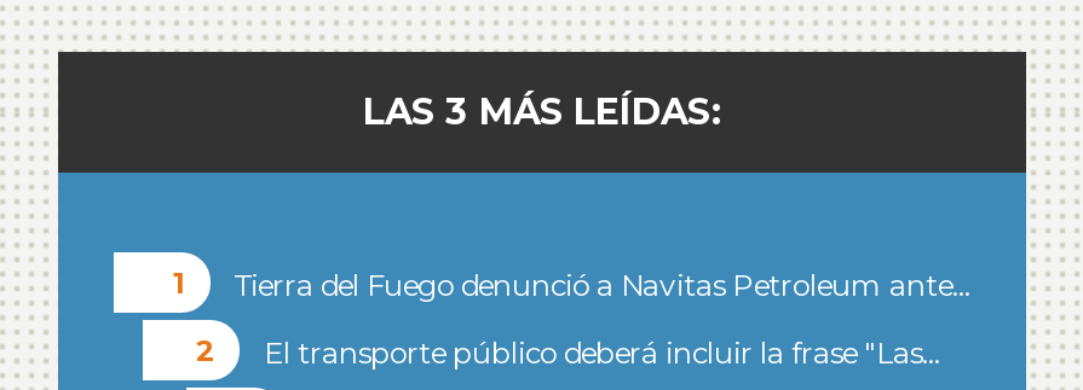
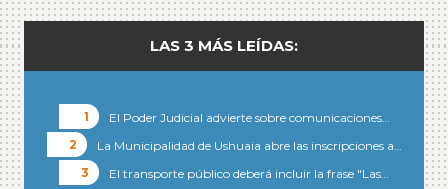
- Tierra del Fuego denunció a Navitas Petroleum ante…
+ El Poder Judicial advierte sobre comunicaciones…
+ La Municipalidad de Ushuaia abre las inscripciones a…
